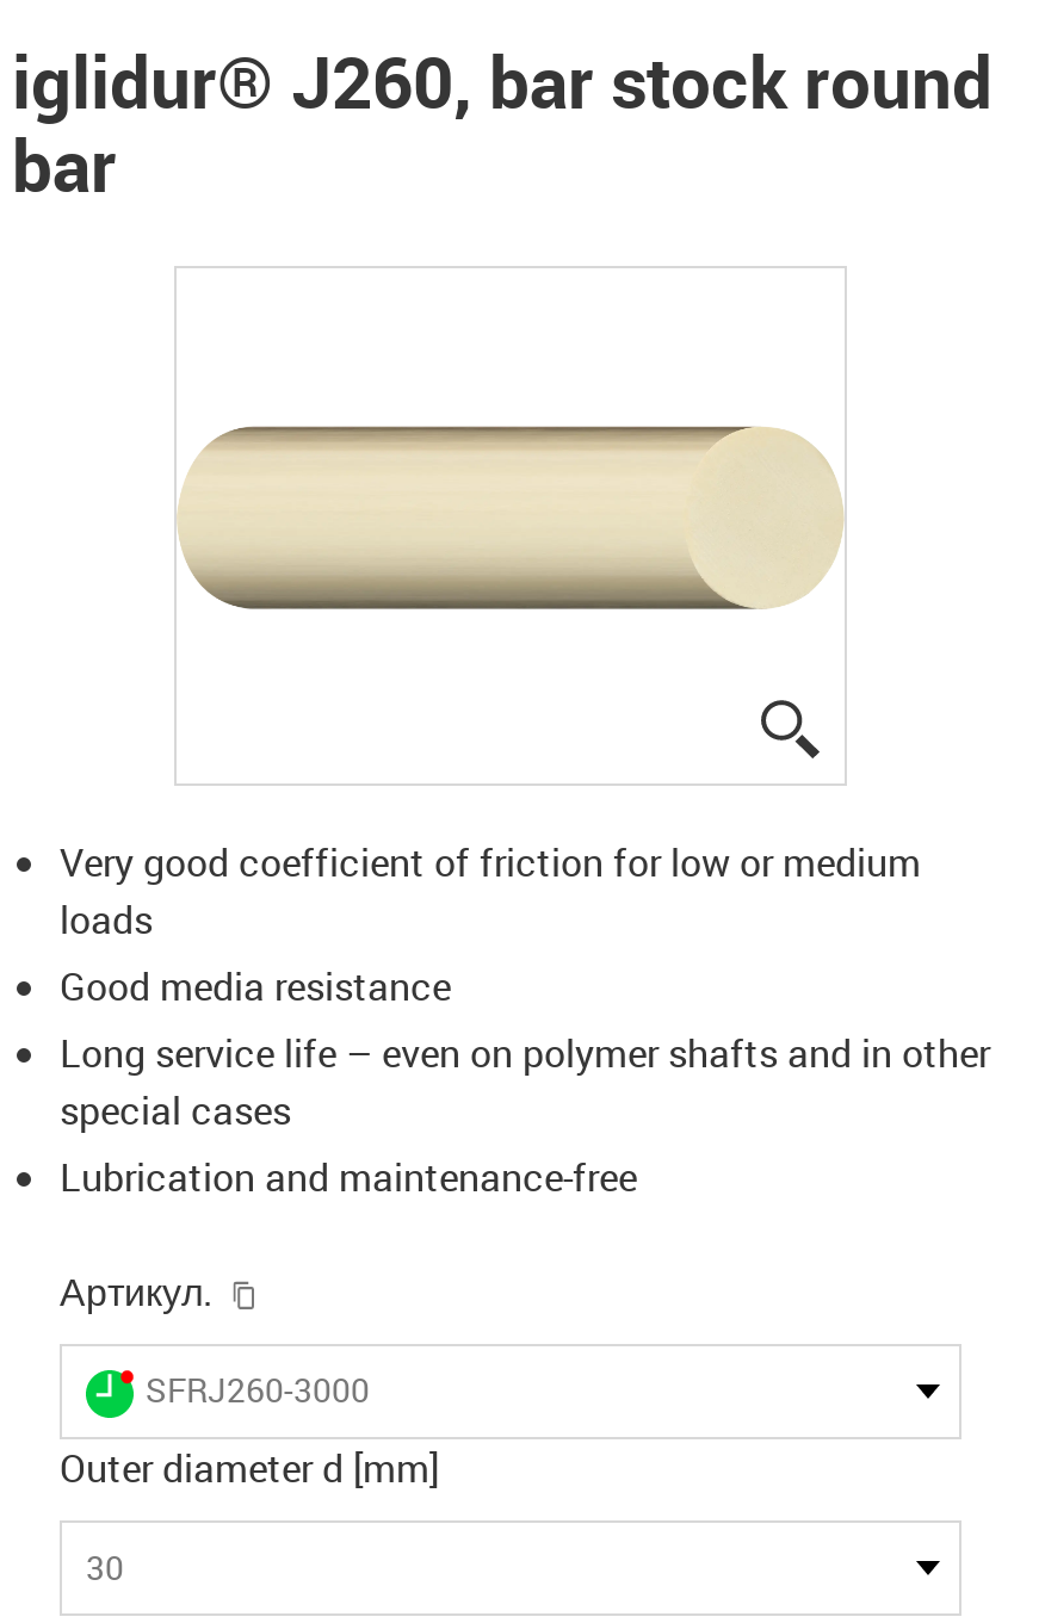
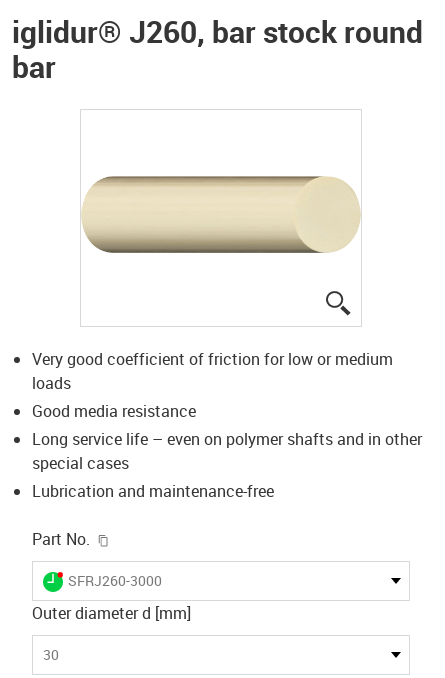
- Артикул.
+ Part No.
